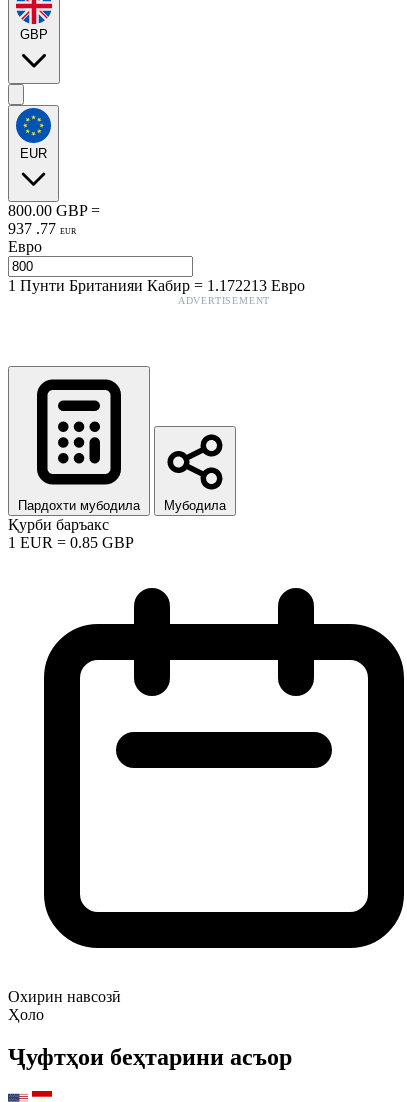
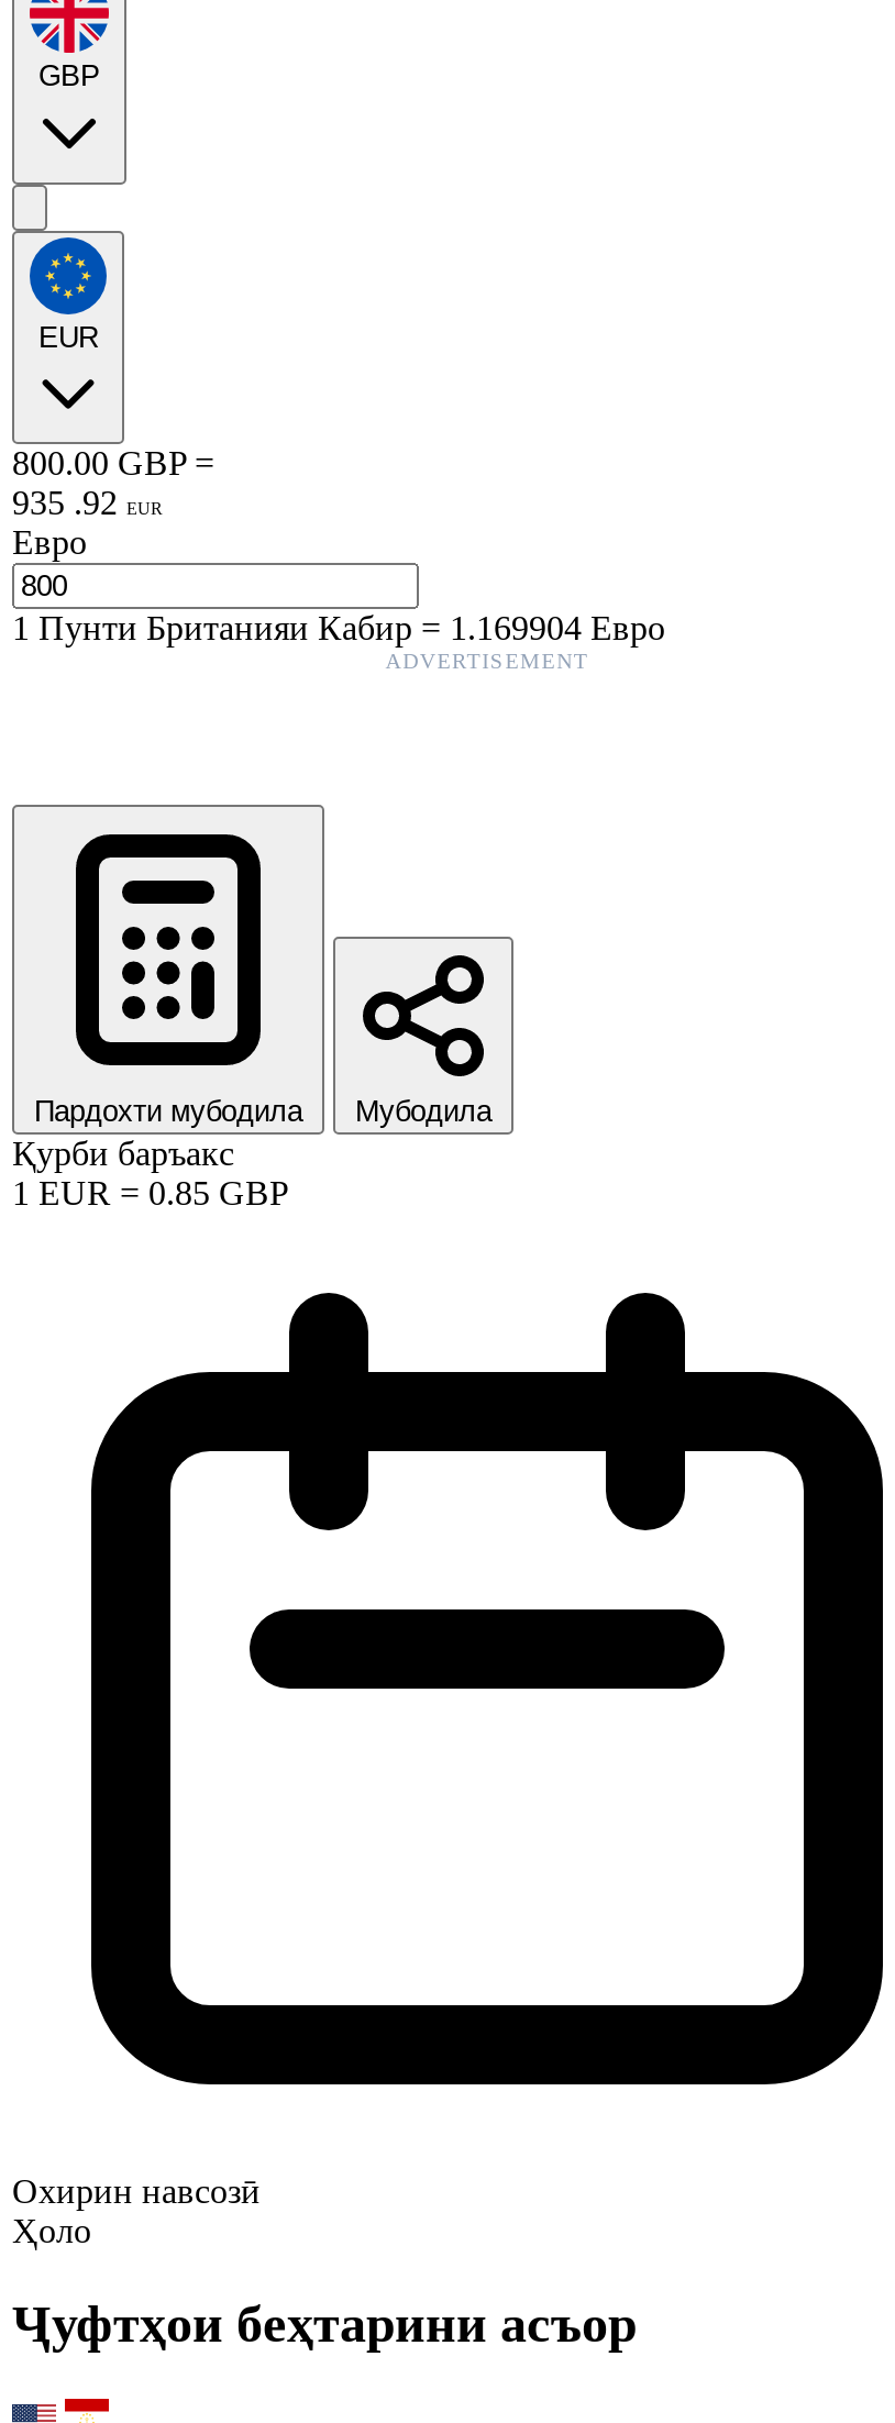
- 937 . 77 EUR
+ 935 . 92 EUR

- 1Пунти Британияи Кабир= 1.172213 Евро
+ 1Пунти Британияи Кабир= 1.169904 Евро
